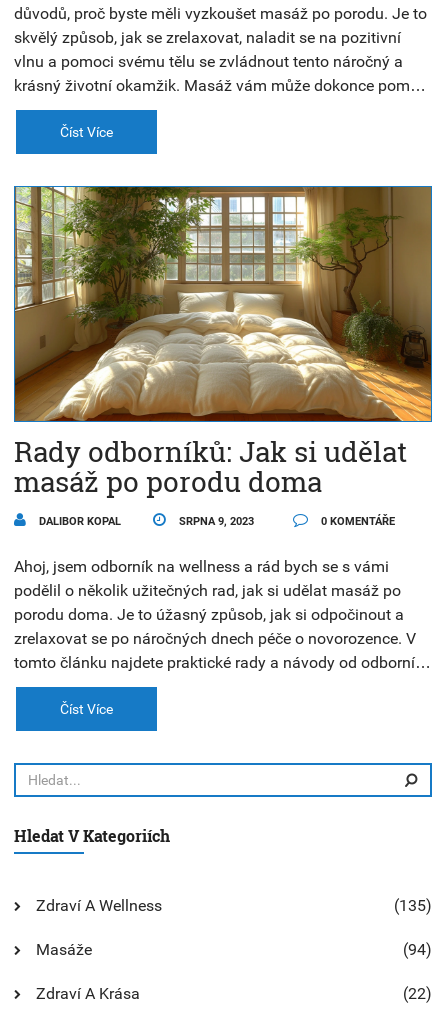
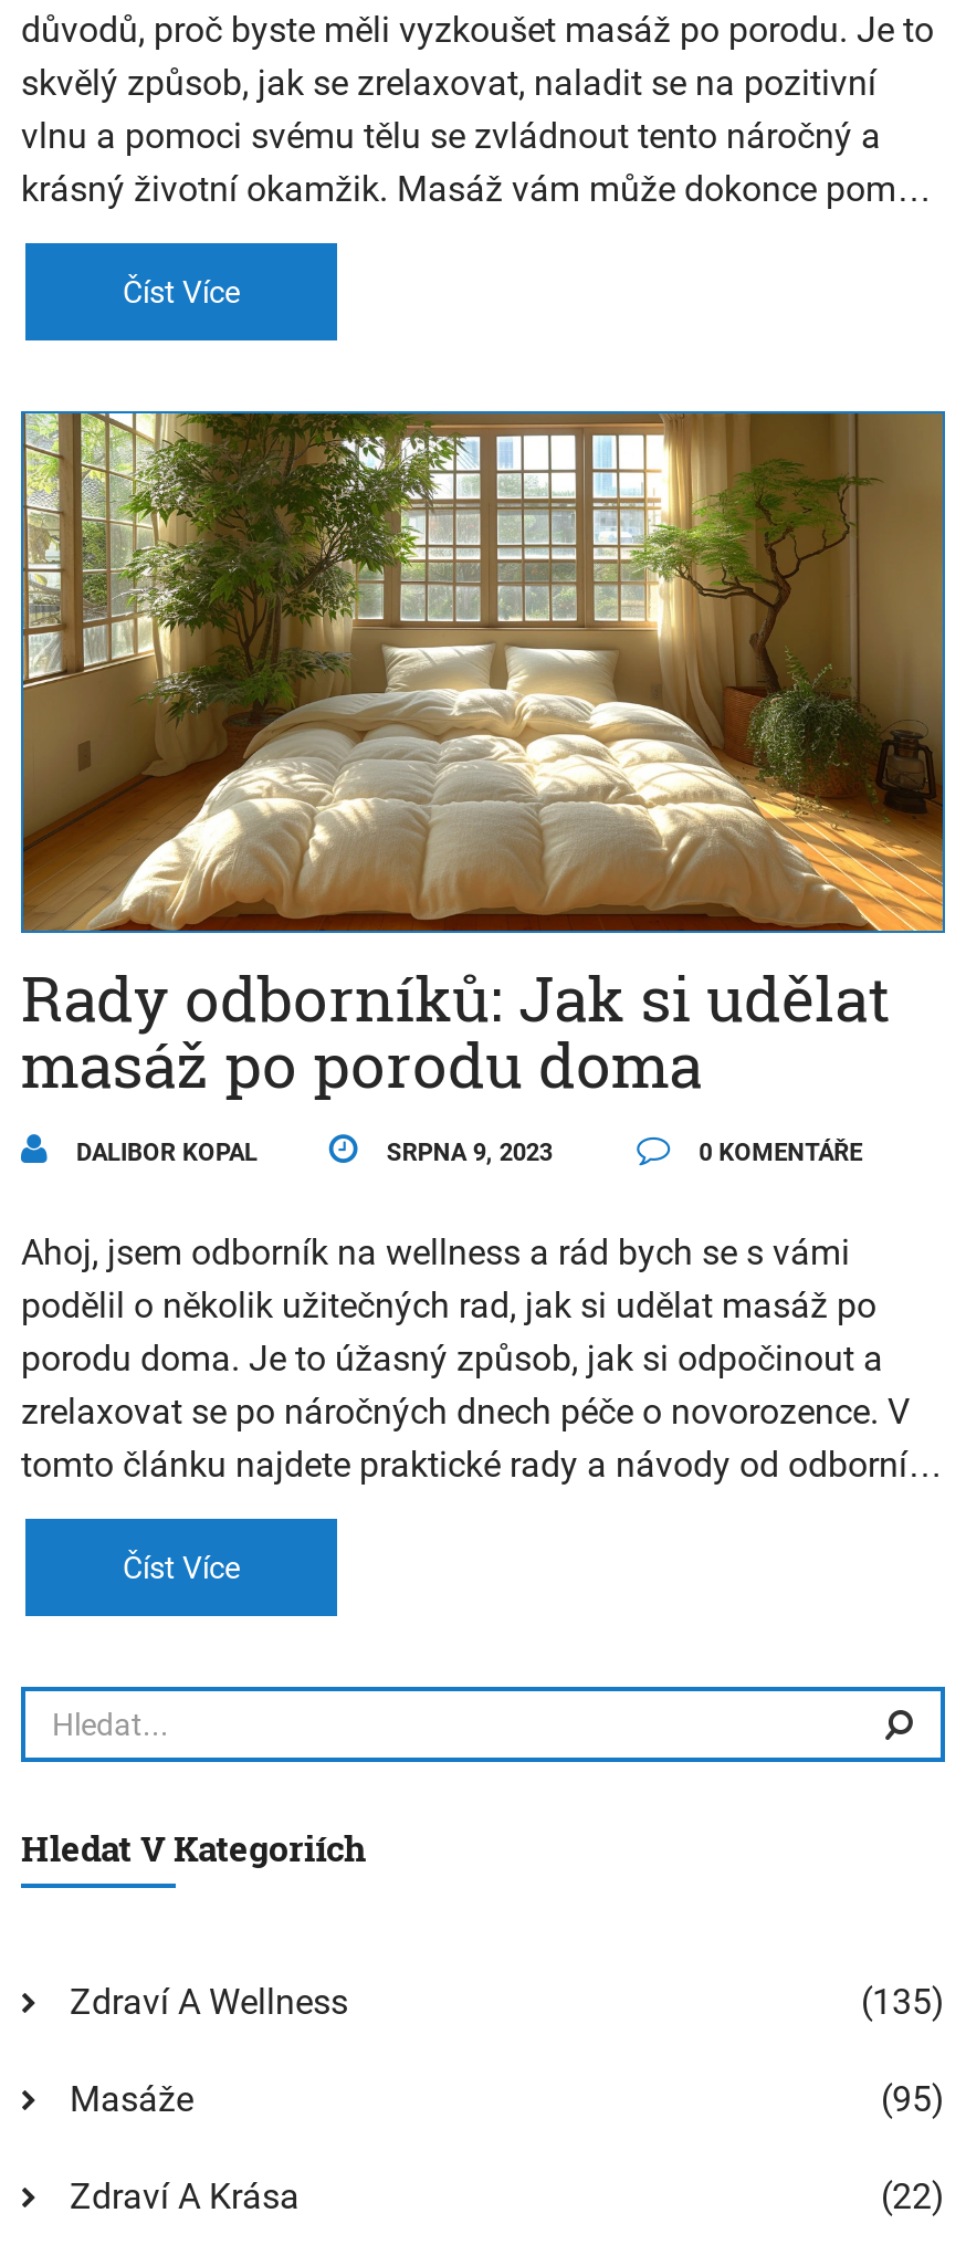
- (94)
+ (95)
